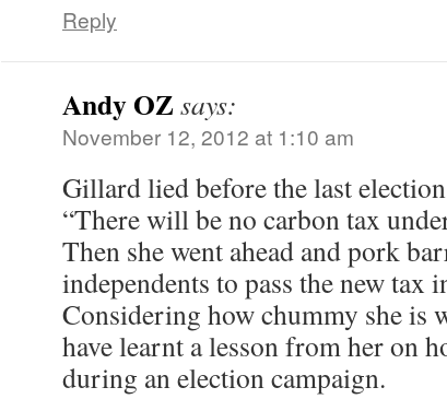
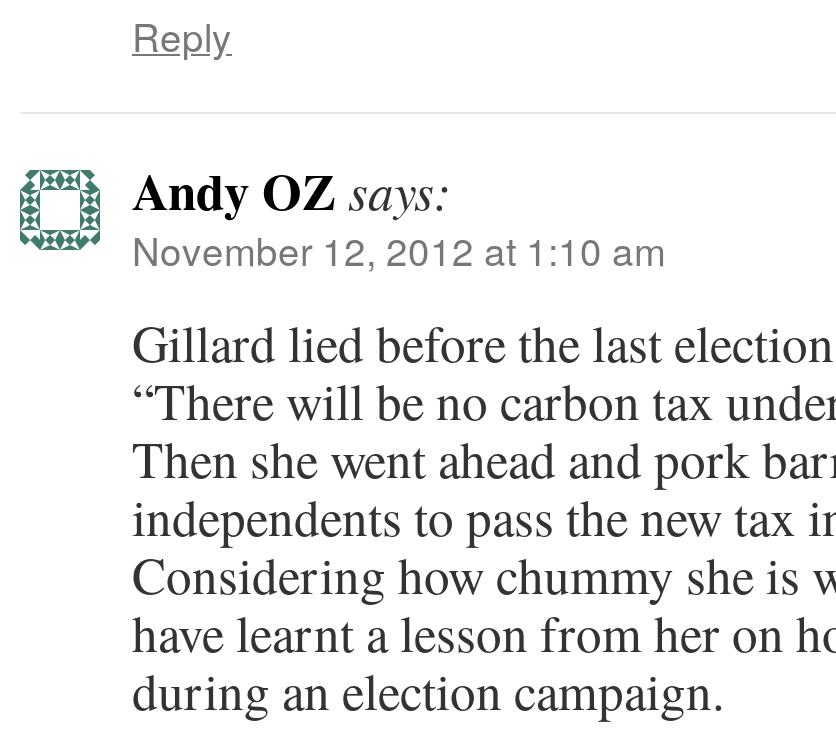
+ [image]
